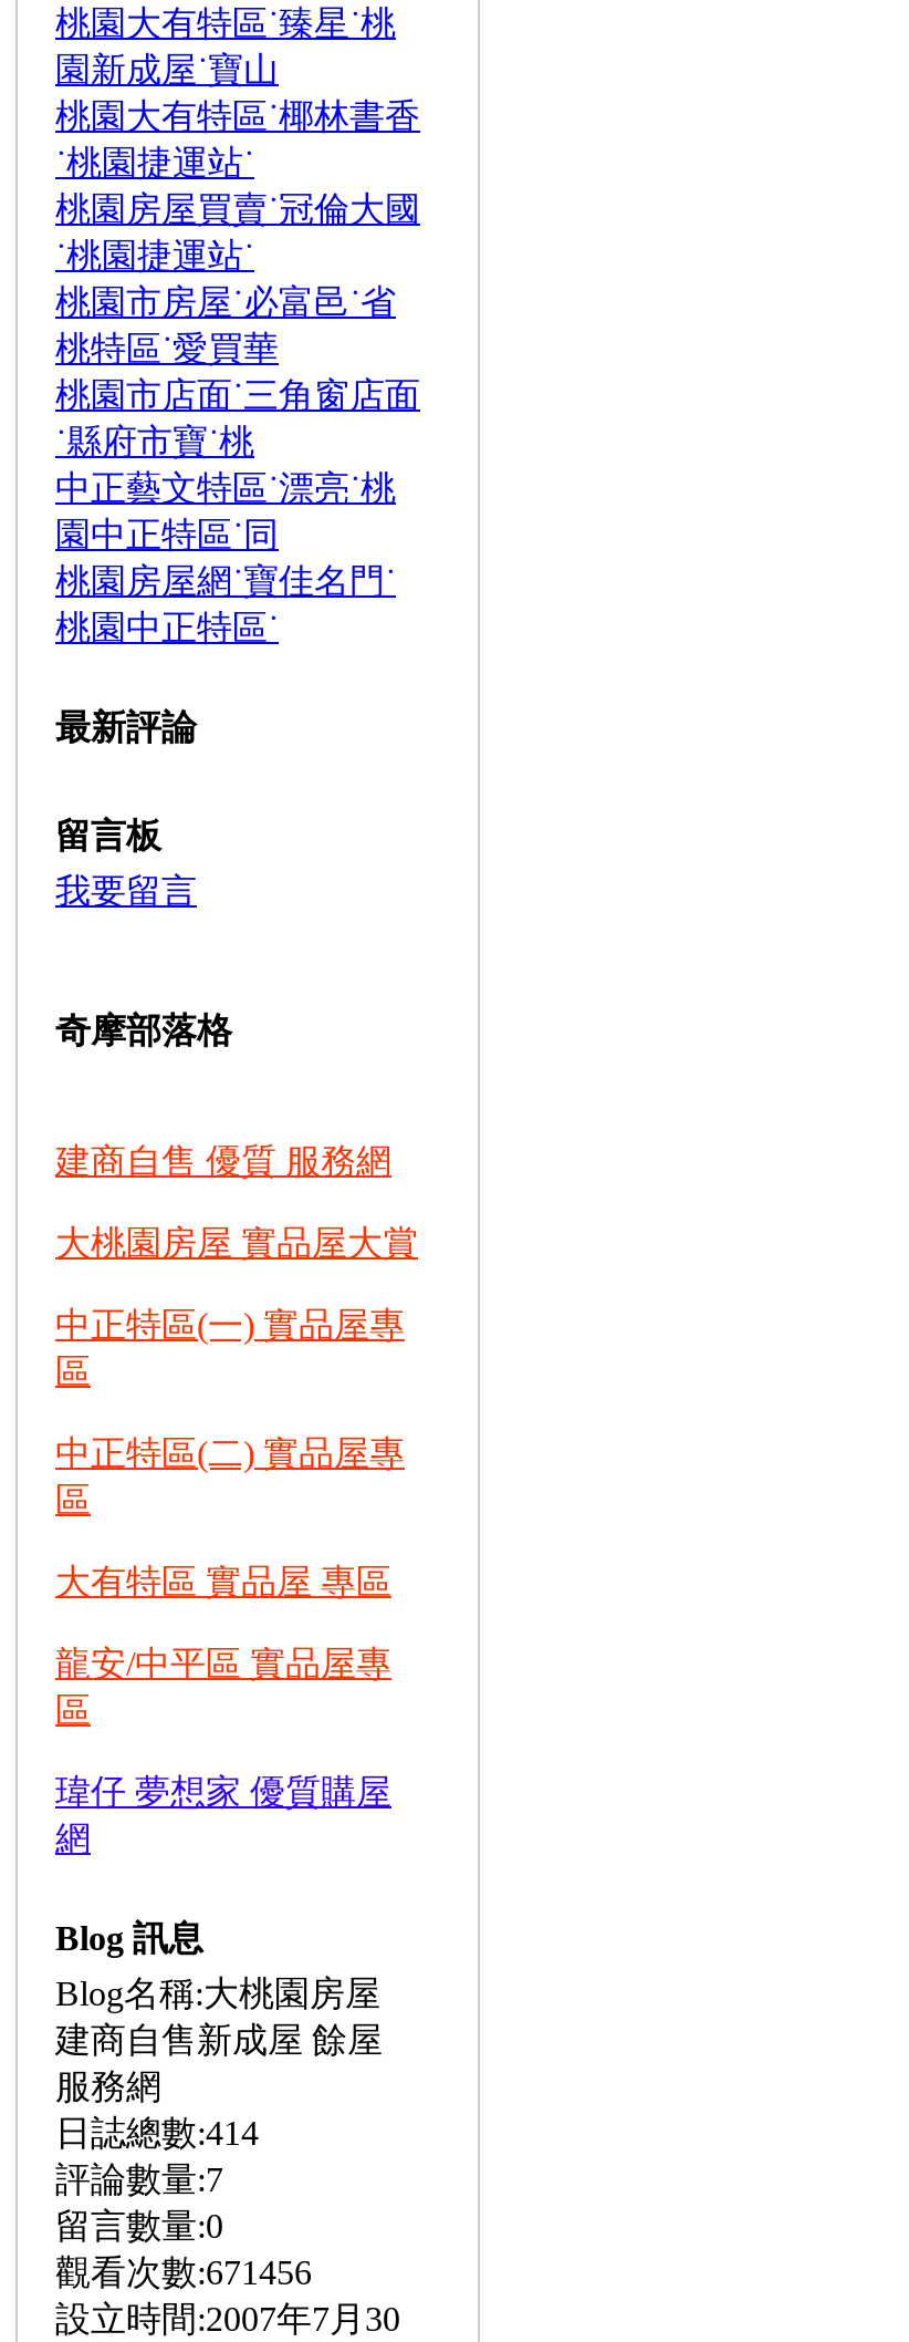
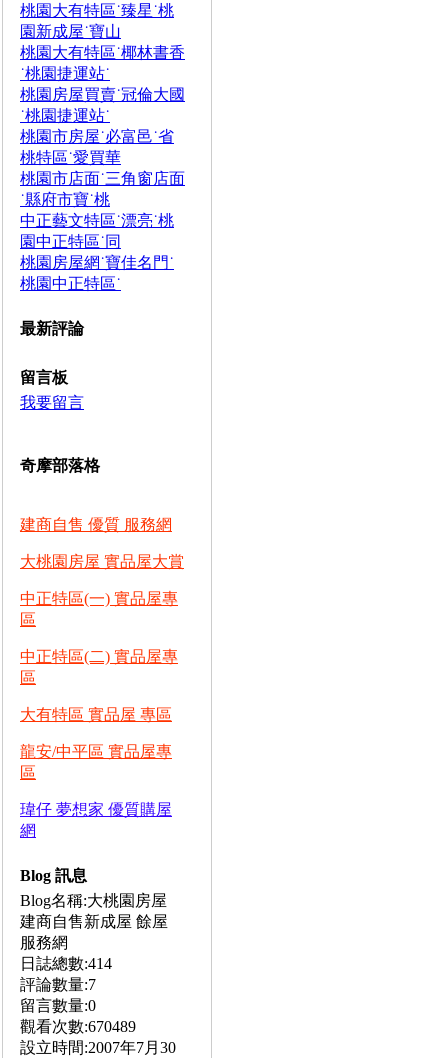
- 觀看次數:671456
+ 觀看次數:670489
